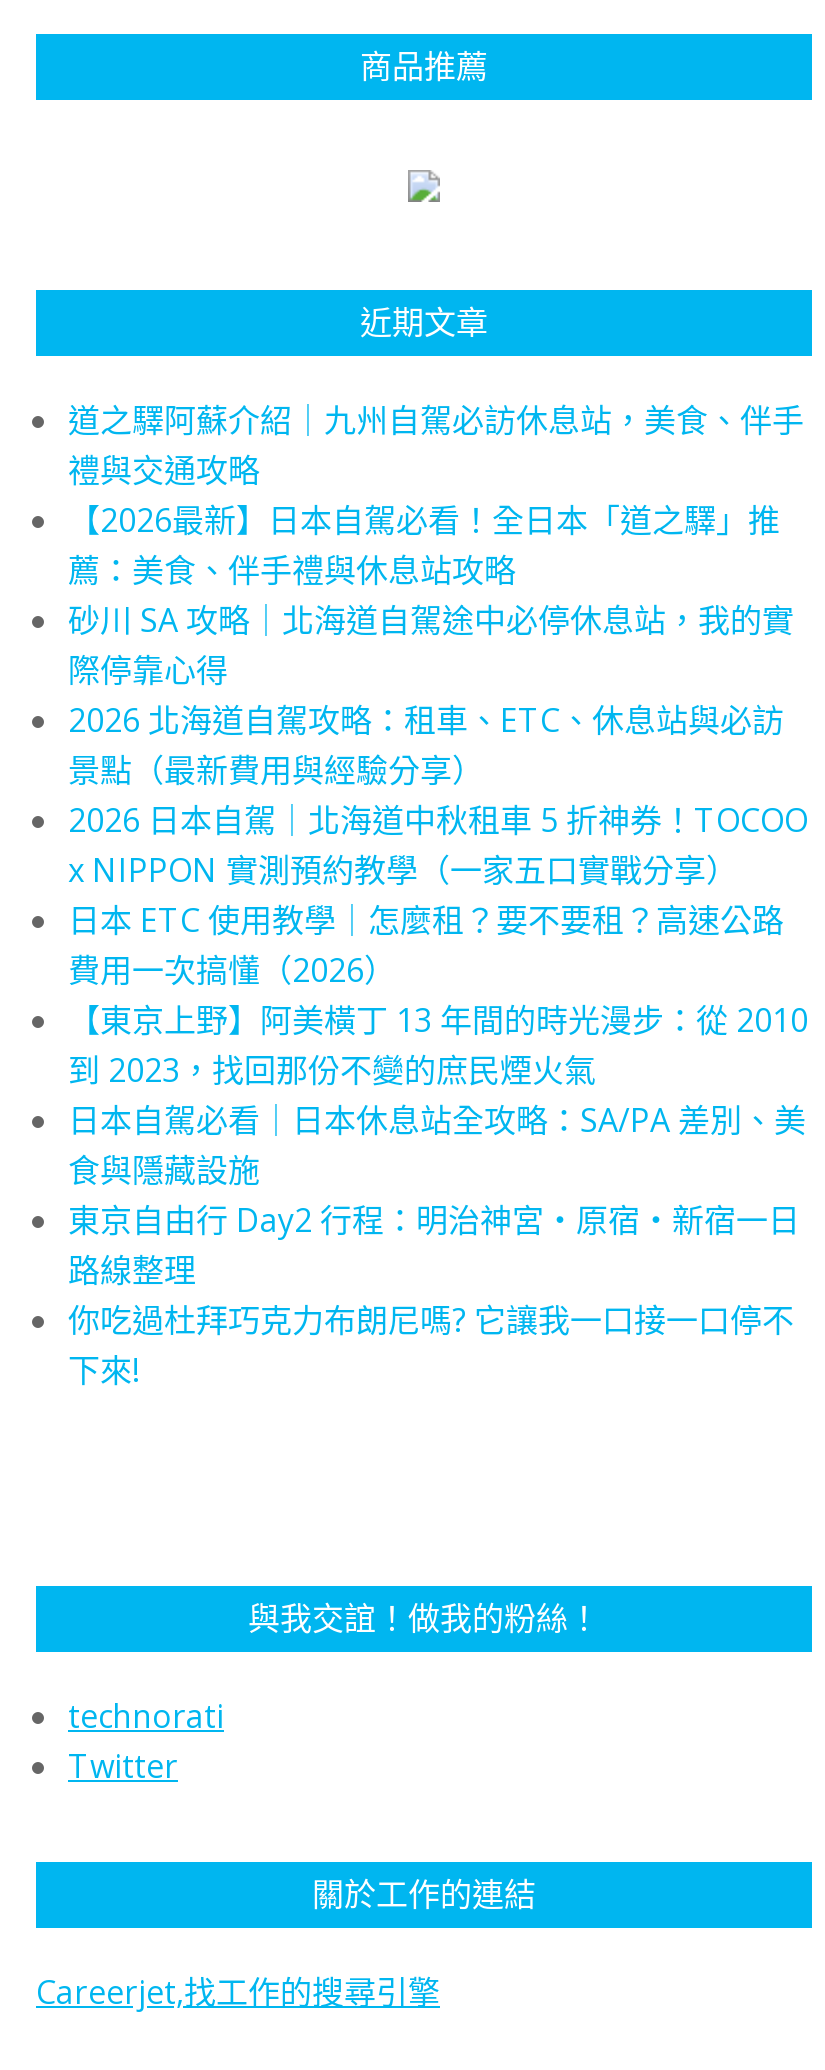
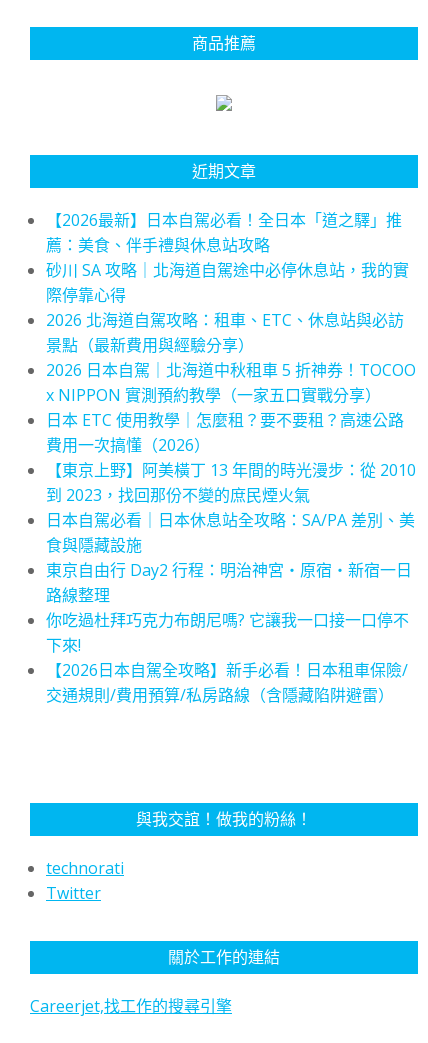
- 道之驛阿蘇介紹｜九州自駕必訪休息站，美食、伴手
- 禮與交通攻略

moved up: 【2026最新】日本自駕必看！全日本「道之驛」推 | 薦：美食、伴手禮與休息站攻略 | 砂川 SA 攻略｜北海道自駕途中必停休息站，我的實 | ... | 你吃過杜拜巧克力布朗尼嗎? 它讓我一口接一口停不 | 下來!

+ 【2026日本自駕全攻略】新手必看！日本租車保險/
+ 交通規則/費用預算/私房路線（含隱藏陷阱避雷）
